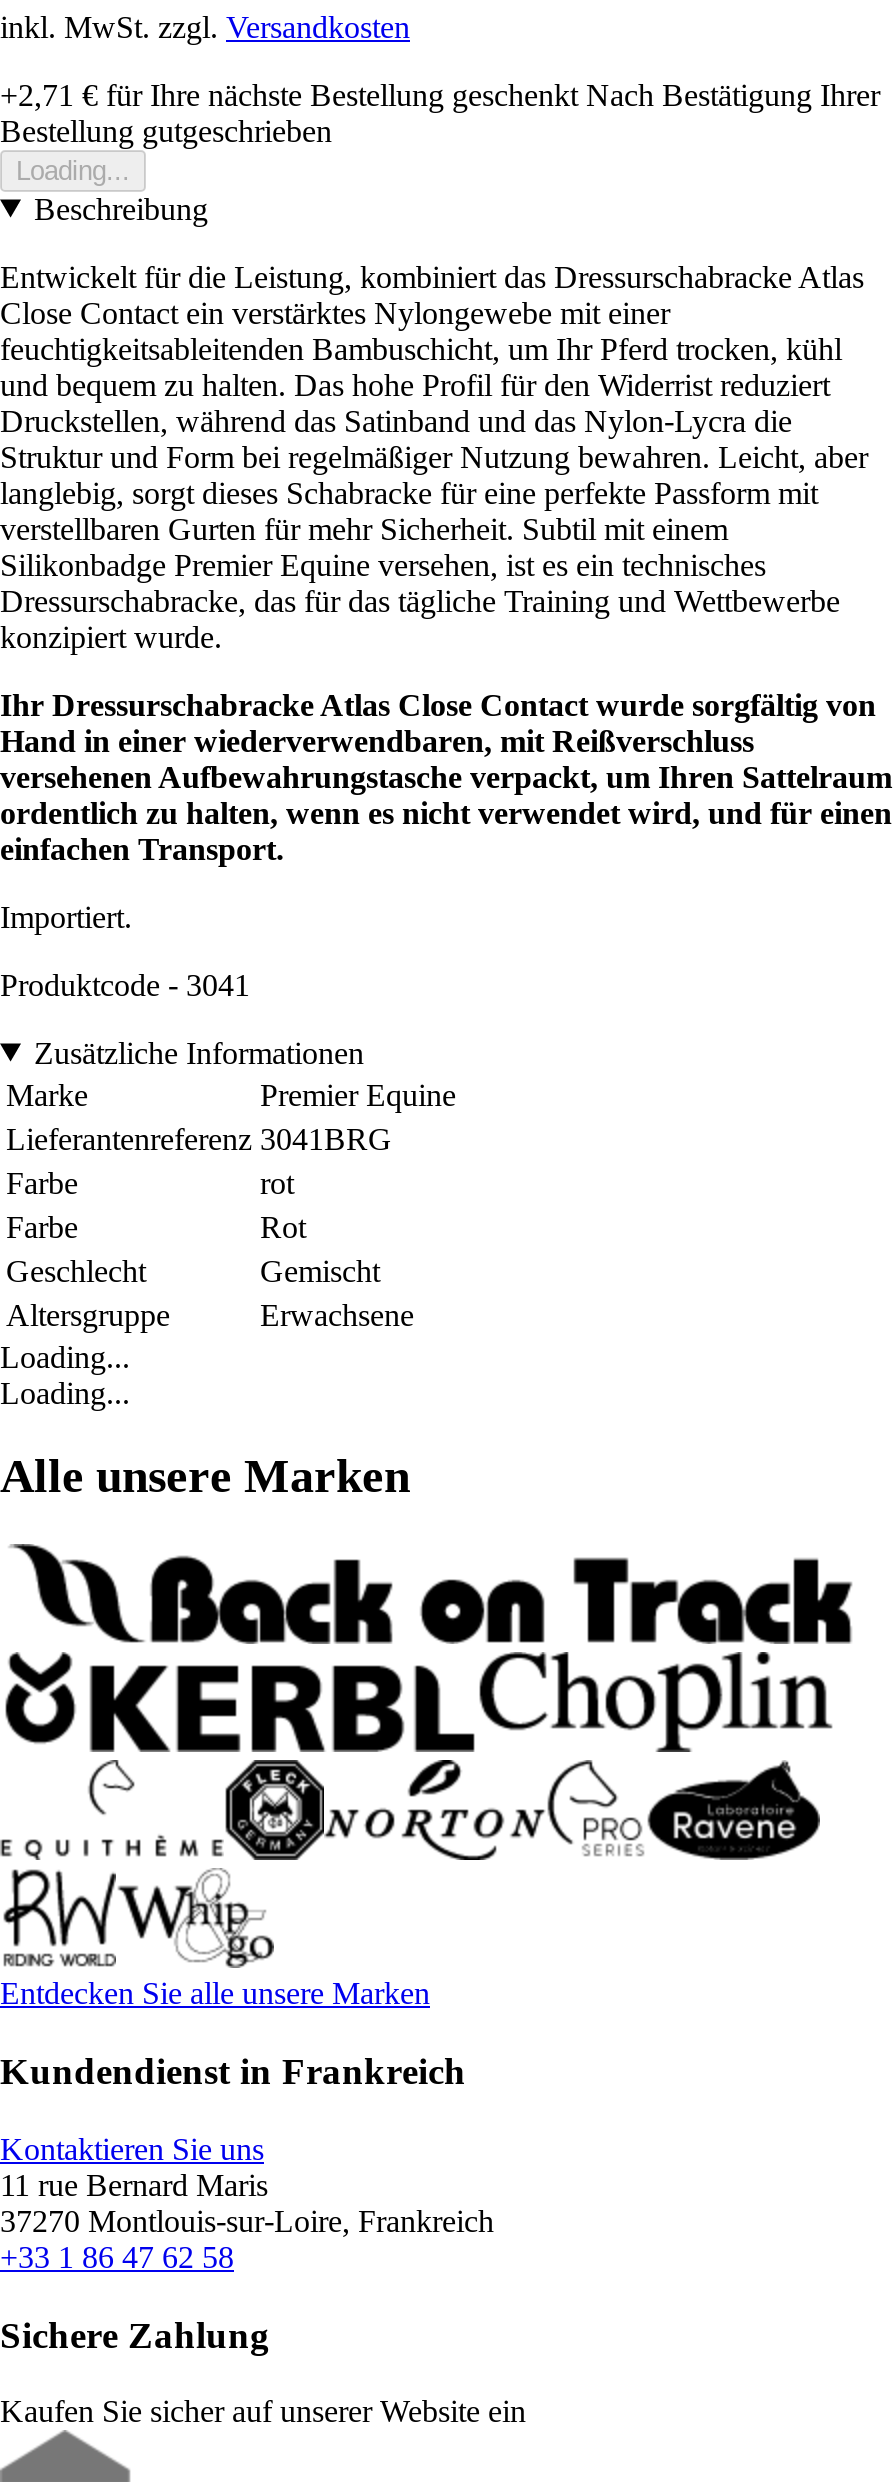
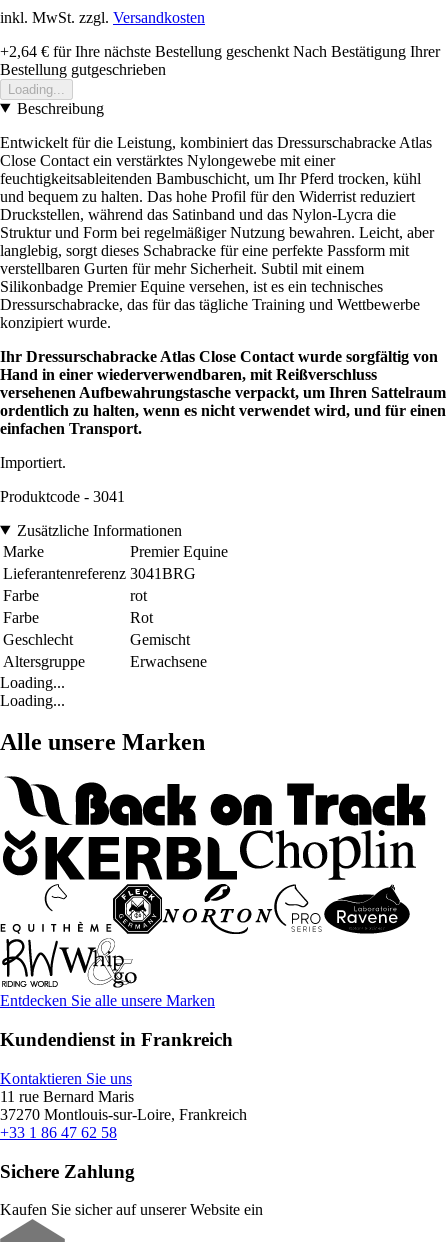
- +2,71 €für Ihre nächste Bestellung geschenkt Nach Bestätigung Ihrer
+ +2,64 €für Ihre nächste Bestellung geschenkt Nach Bestätigung Ihrer
